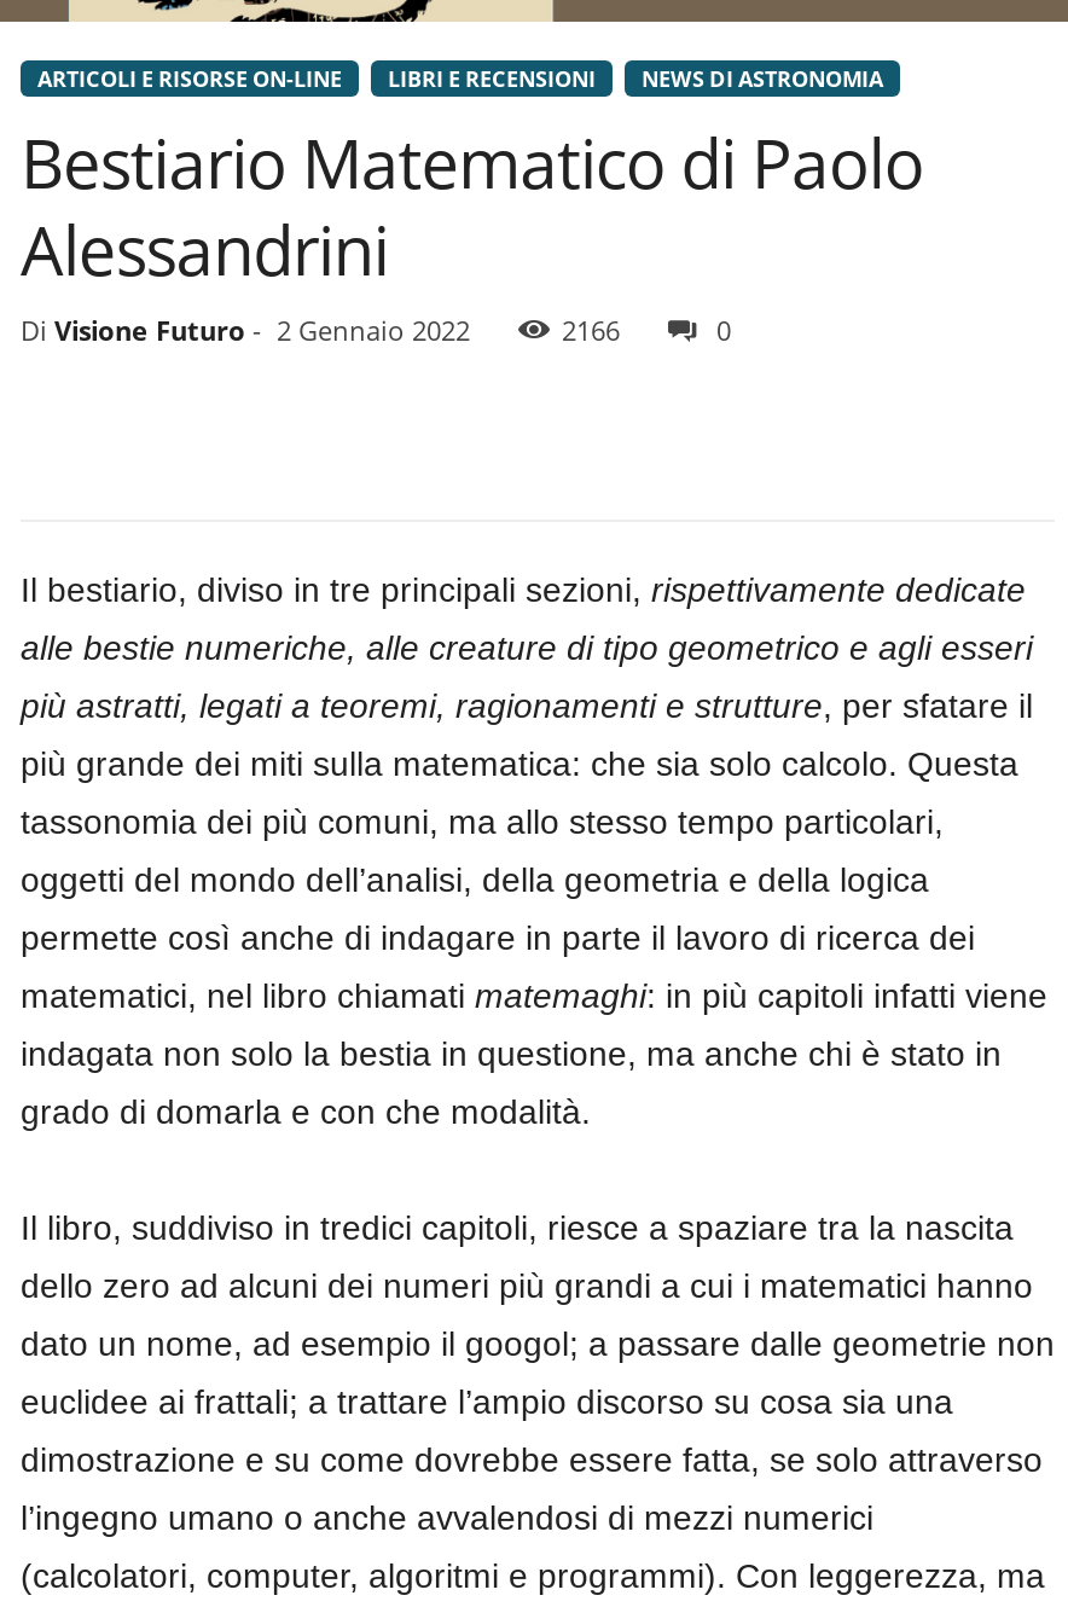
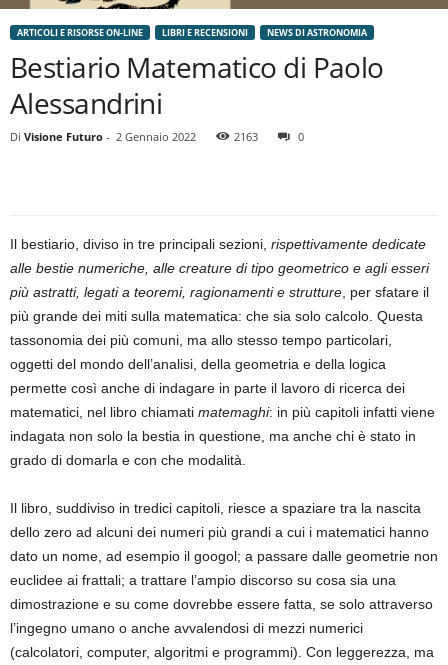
- 2166
+ 2163
